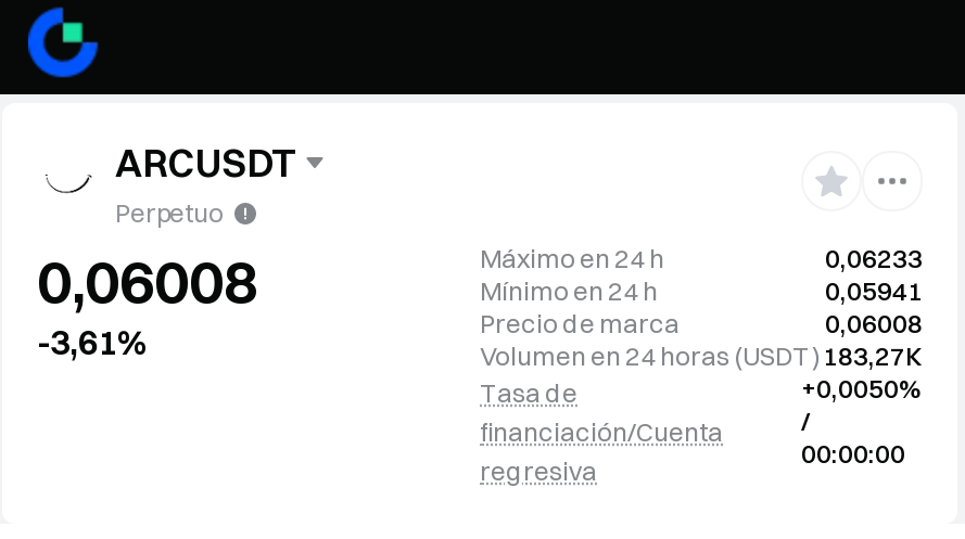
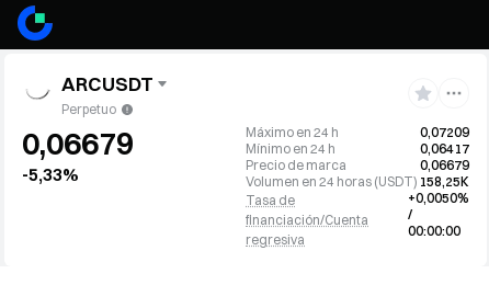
- 0,06008
+ 0,06679

- 0,06233
+ 0,07209

- 0,05941
+ 0,06417

- 0,06008
+ 0,06679

- -3,61%
+ -5,33%

- Volumen en 24 horas (USDT) 183,27K
+ Volumen en 24 horas (USDT) 158,25K
